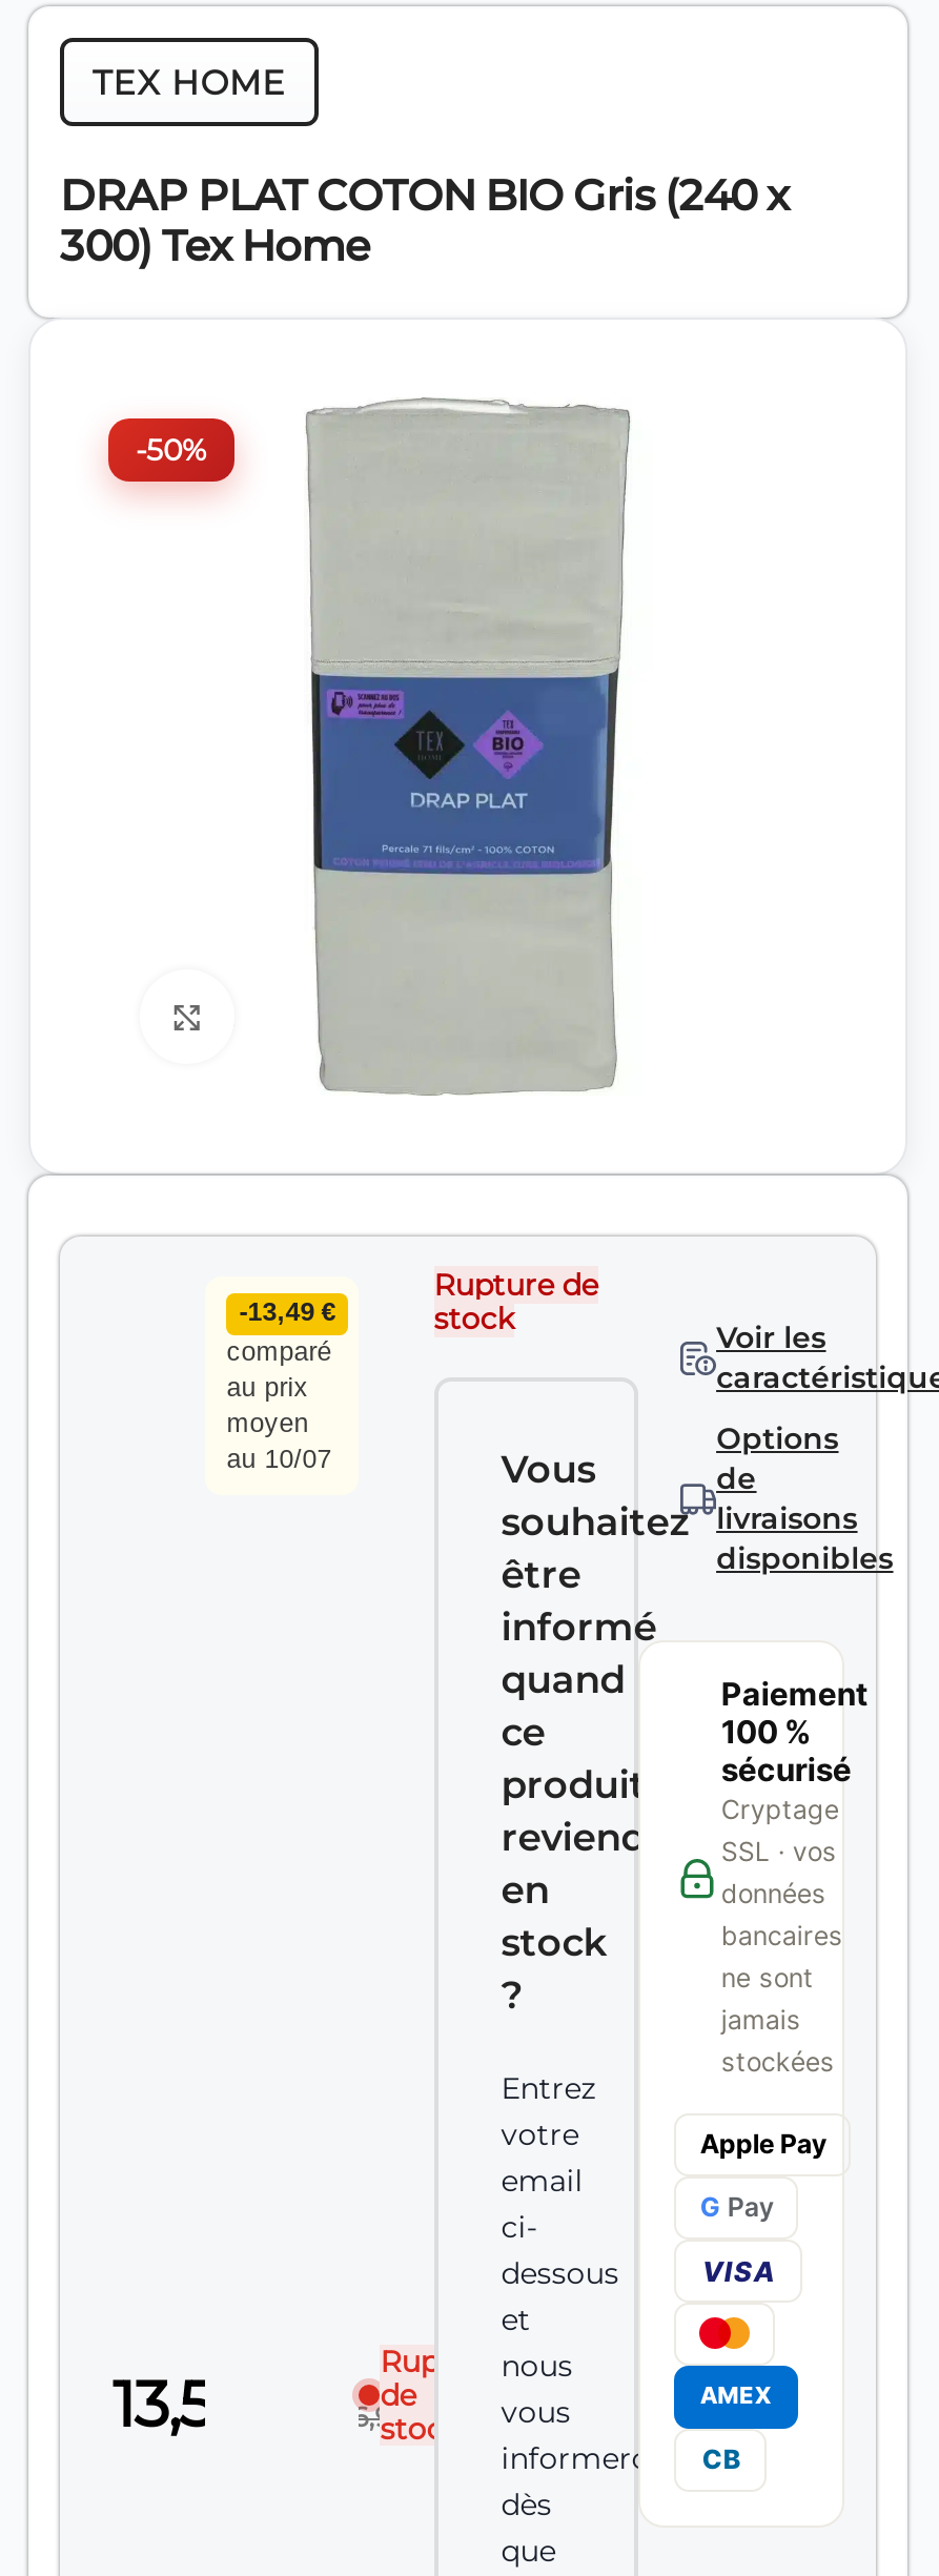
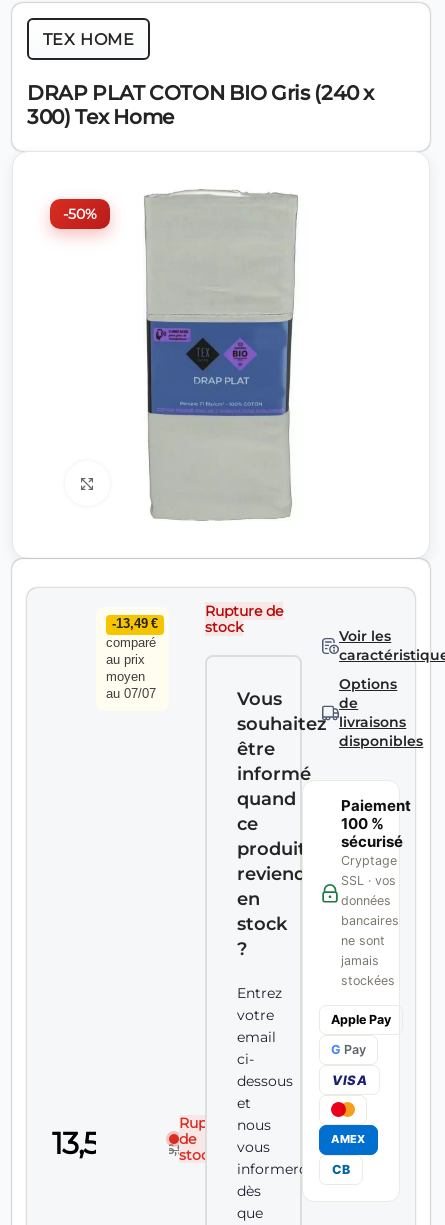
- au 10/07
+ au 07/07
